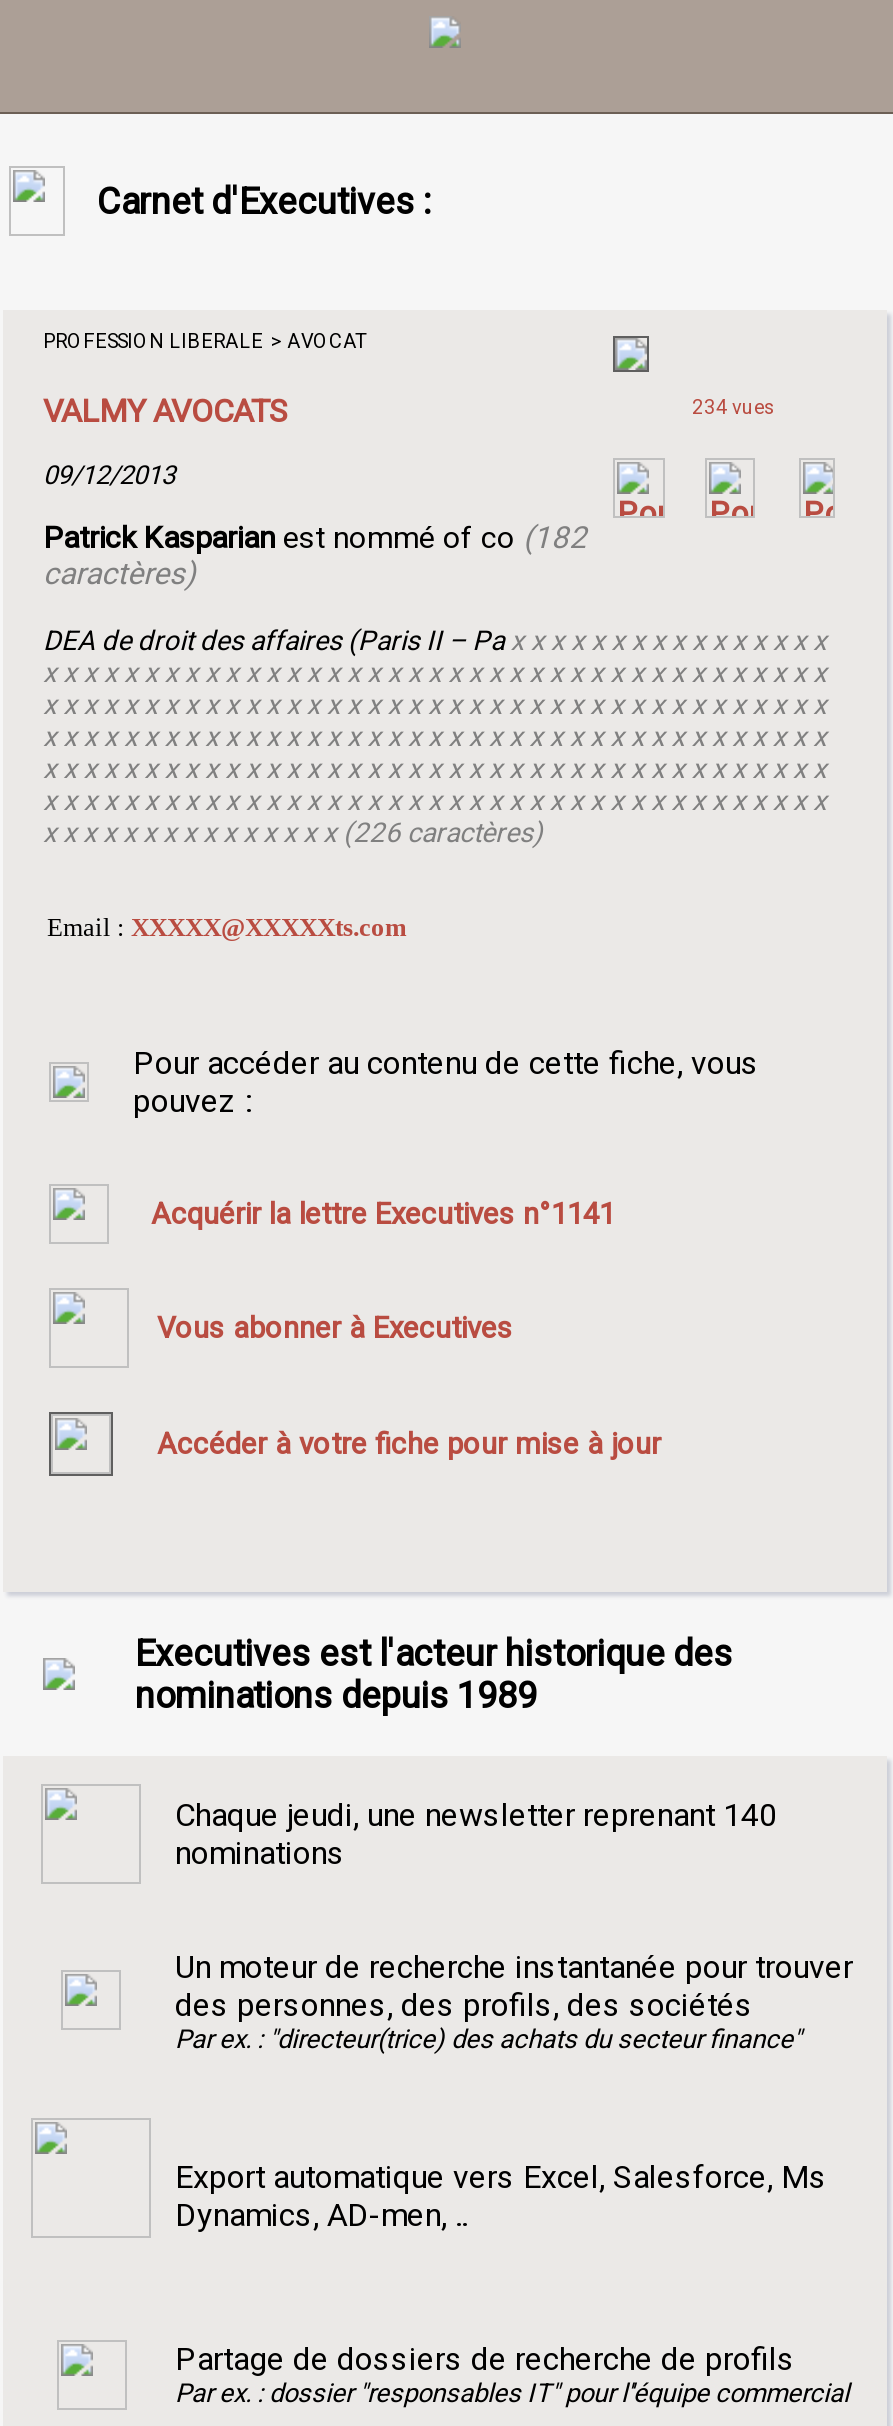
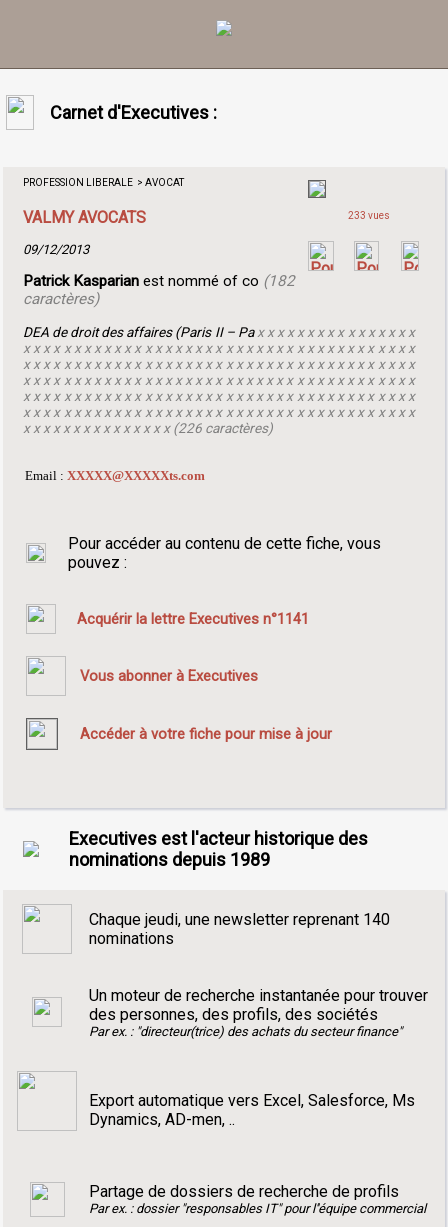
- 234 vues
+ 233 vues
